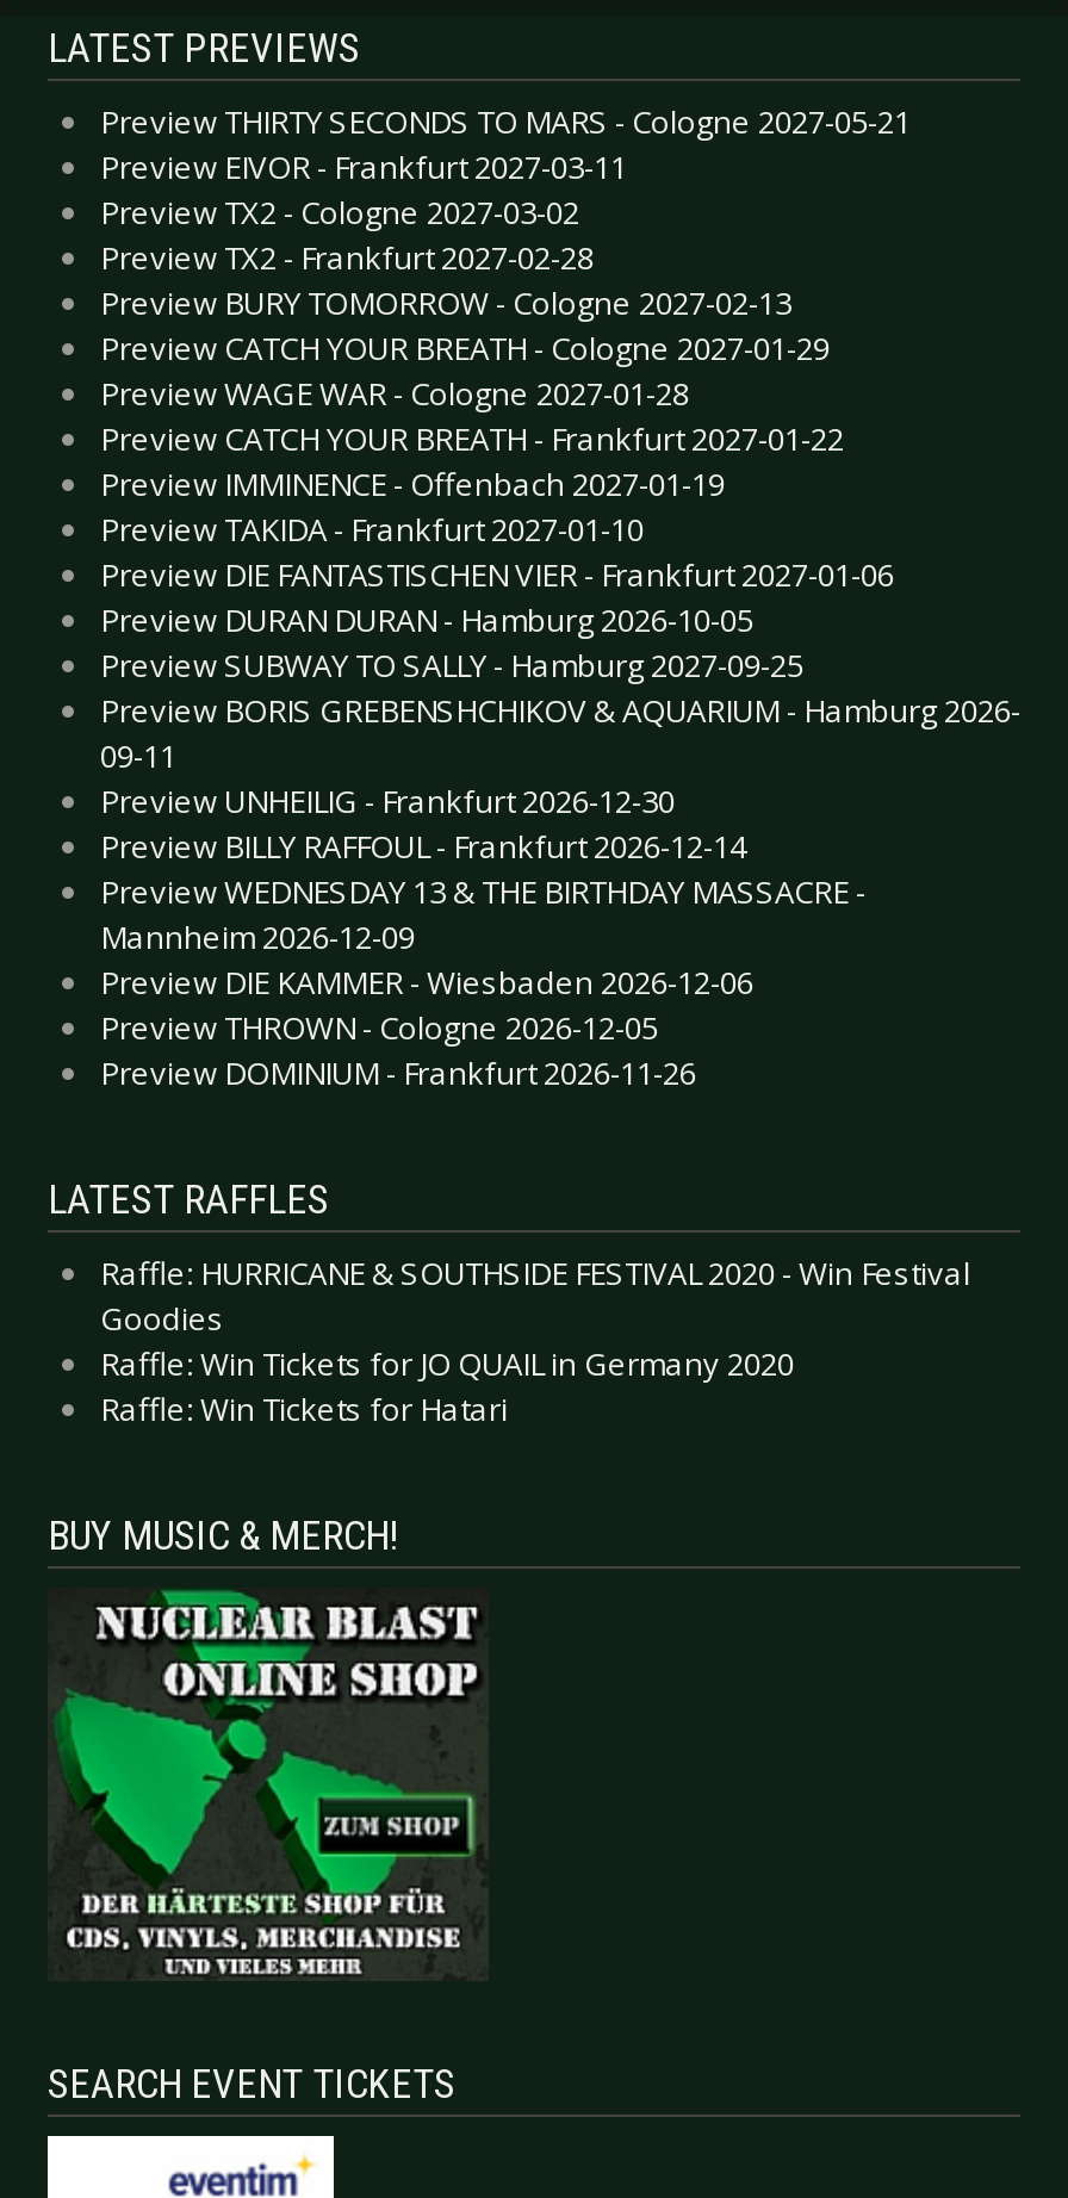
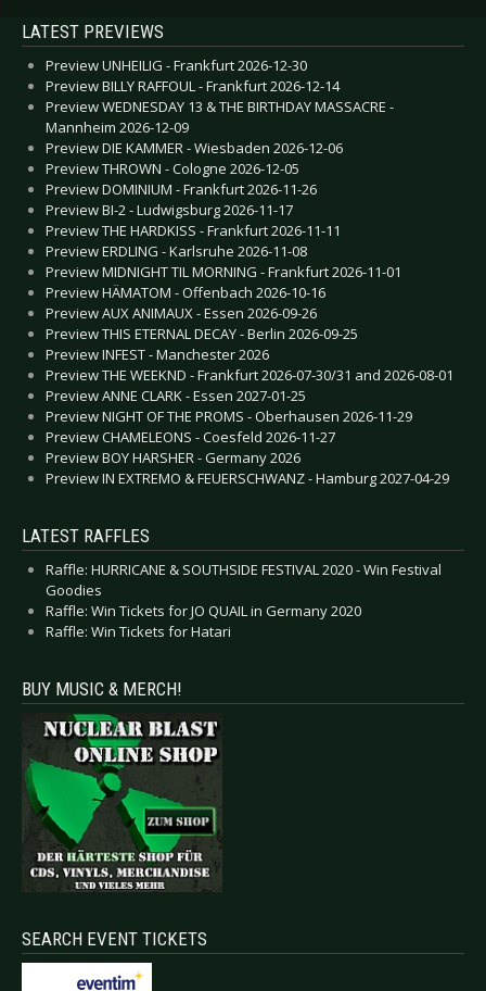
- Preview THIRTY SECONDS TO MARS - Cologne 2027-05-21
- Preview EIVOR - Frankfurt 2027-03-11
- Preview TX2 - Cologne 2027-03-02
- Preview TX2 - Frankfurt 2027-02-28
- Preview BURY TOMORROW - Cologne 2027-02-13
- Preview CATCH YOUR BREATH - Cologne 2027-01-29
- Preview WAGE WAR - Cologne 2027-01-28
- Preview CATCH YOUR BREATH - Frankfurt 2027-01-22
- Preview IMMINENCE - Offenbach 2027-01-19
- Preview TAKIDA - Frankfurt 2027-01-10
- Preview DIE FANTASTISCHEN VIER - Frankfurt 2027-01-06
- Preview DURAN DURAN - Hamburg 2026-10-05
- Preview SUBWAY TO SALLY - Hamburg 2027-09-25
- Preview BORIS GREBENSHCHIKOV & AQUARIUM - Hamburg 2026-
- 09-11

moved up: Preview UNHEILIG - Frankfurt 2026-12-30 | Preview BILLY RAFFOUL - Frankfurt 2026-12-14 | Preview WEDNESDAY 13 & THE BIRTHDAY MASSACRE - | Mannheim 2026-12-09 | Preview DIE KAMMER - Wiesbaden 2026-12-06 | Preview THROWN - Cologne 2026-12-05 | Preview DOMINIUM - Frankfurt 2026-11-26

+ Preview BI-2 - Ludwigsburg 2026-11-17
+ Preview THE HARDKISS - Frankfurt 2026-11-11
+ Preview ERDLING - Karlsruhe 2026-11-08
+ Preview MIDNIGHT TIL MORNING - Frankfurt 2026-11-01
+ Preview HÄMATOM - Offenbach 2026-10-16
+ Preview AUX ANIMAUX - Essen 2026-09-26
+ Preview THIS ETERNAL DECAY - Berlin 2026-09-25
+ Preview INFEST - Manchester 2026
+ Preview THE WEEKND - Frankfurt 2026-07-30/31 and 2026-08-01
+ Preview ANNE CLARK - Essen 2027-01-25
+ Preview NIGHT OF THE PROMS - Oberhausen 2026-11-29
+ Preview CHAMELEONS - Coesfeld 2026-11-27
+ Preview BOY HARSHER - Germany 2026
+ Preview IN EXTREMO & FEUERSCHWANZ - Hamburg 2027-04-29
